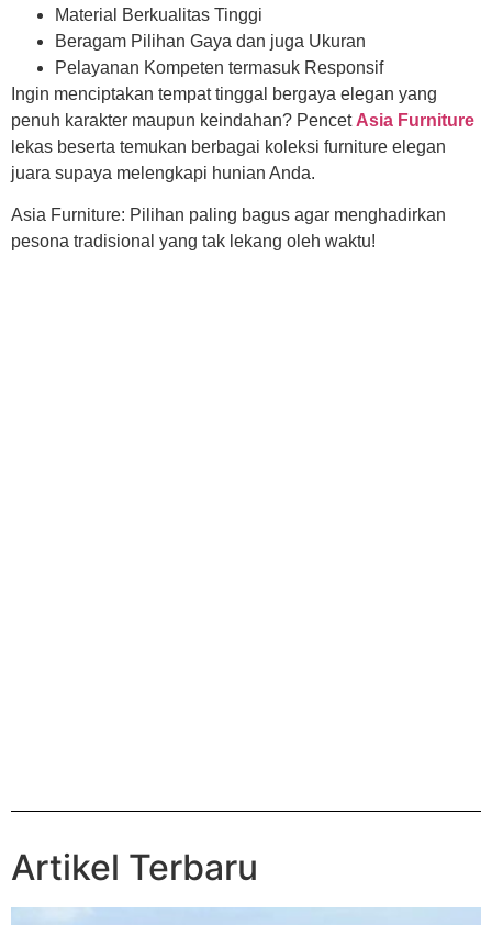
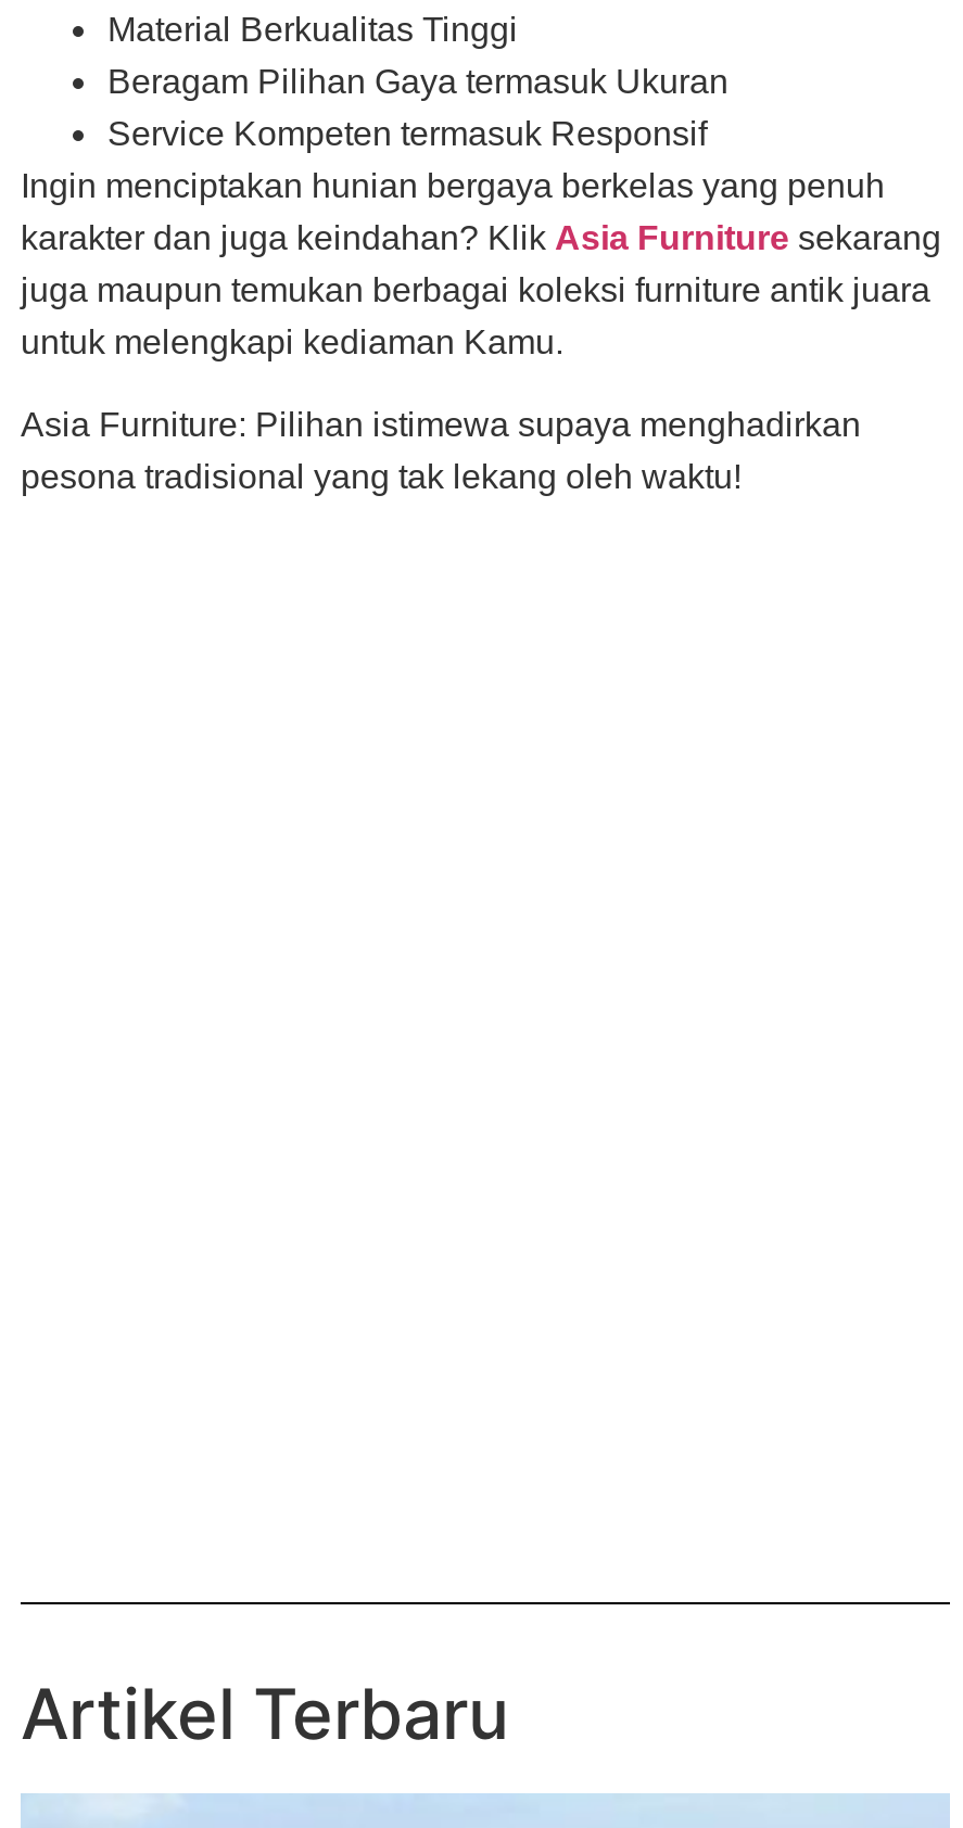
- Beragam Pilihan Gaya dan juga Ukuran
- Pelayanan Kompeten termasuk Responsif
- Ingin menciptakan tempat tinggal bergaya elegan yang
- penuh karakter maupun keindahan? Pencet Asia Furniture
- lekas beserta temukan berbagai koleksi furniture elegan
- juara supaya melengkapi hunian Anda.
+ Beragam Pilihan Gaya termasuk Ukuran
+ Service Kompeten termasuk Responsif
+ Ingin menciptakan hunian bergaya berkelas yang penuh
+ karakter dan juga keindahan? Klik Asia Furniture sekarang
+ juga maupun temukan berbagai koleksi furniture antik juara
+ untuk melengkapi kediaman Kamu.

- Asia Furniture: Pilihan paling bagus agar menghadirkan
+ Asia Furniture: Pilihan istimewa supaya menghadirkan
